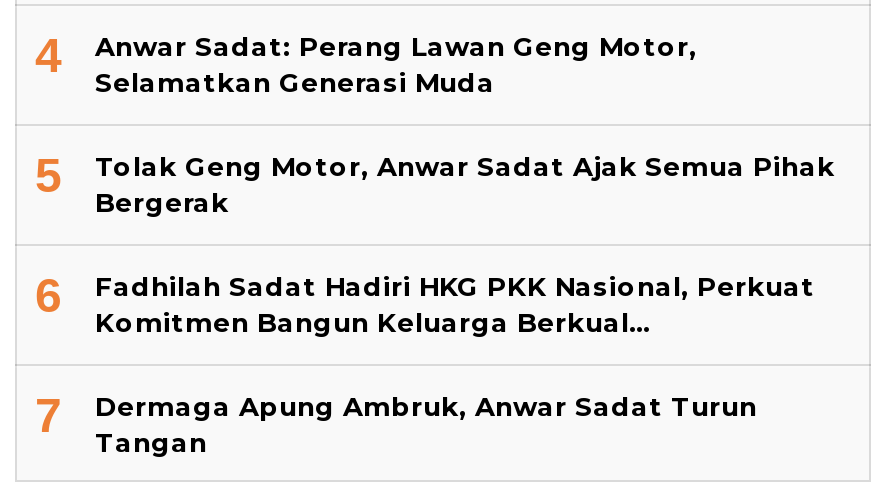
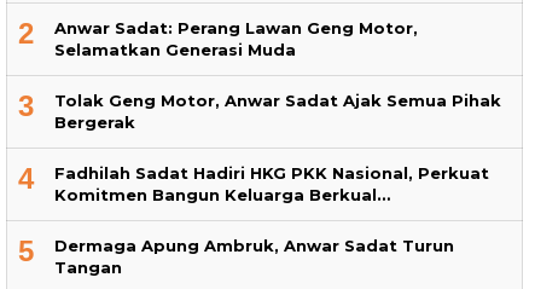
- 4 Anwar Sadat: Perang Lawan Geng Motor, Selamatkan Generasi Muda
+ 2 Anwar Sadat: Perang Lawan Geng Motor, Selamatkan Generasi Muda

- 5 Tolak Geng Motor, Anwar Sadat Ajak Semua Pihak Bergerak
+ 3 Tolak Geng Motor, Anwar Sadat Ajak Semua Pihak Bergerak

- 6 Fadhilah Sadat Hadiri HKG PKK Nasional, Perkuat Komitmen Bangun Keluarga Berkual…
+ 4 Fadhilah Sadat Hadiri HKG PKK Nasional, Perkuat Komitmen Bangun Keluarga Berkual…

- 7 Dermaga Apung Ambruk, Anwar Sadat Turun Tangan
+ 5 Dermaga Apung Ambruk, Anwar Sadat Turun Tangan
